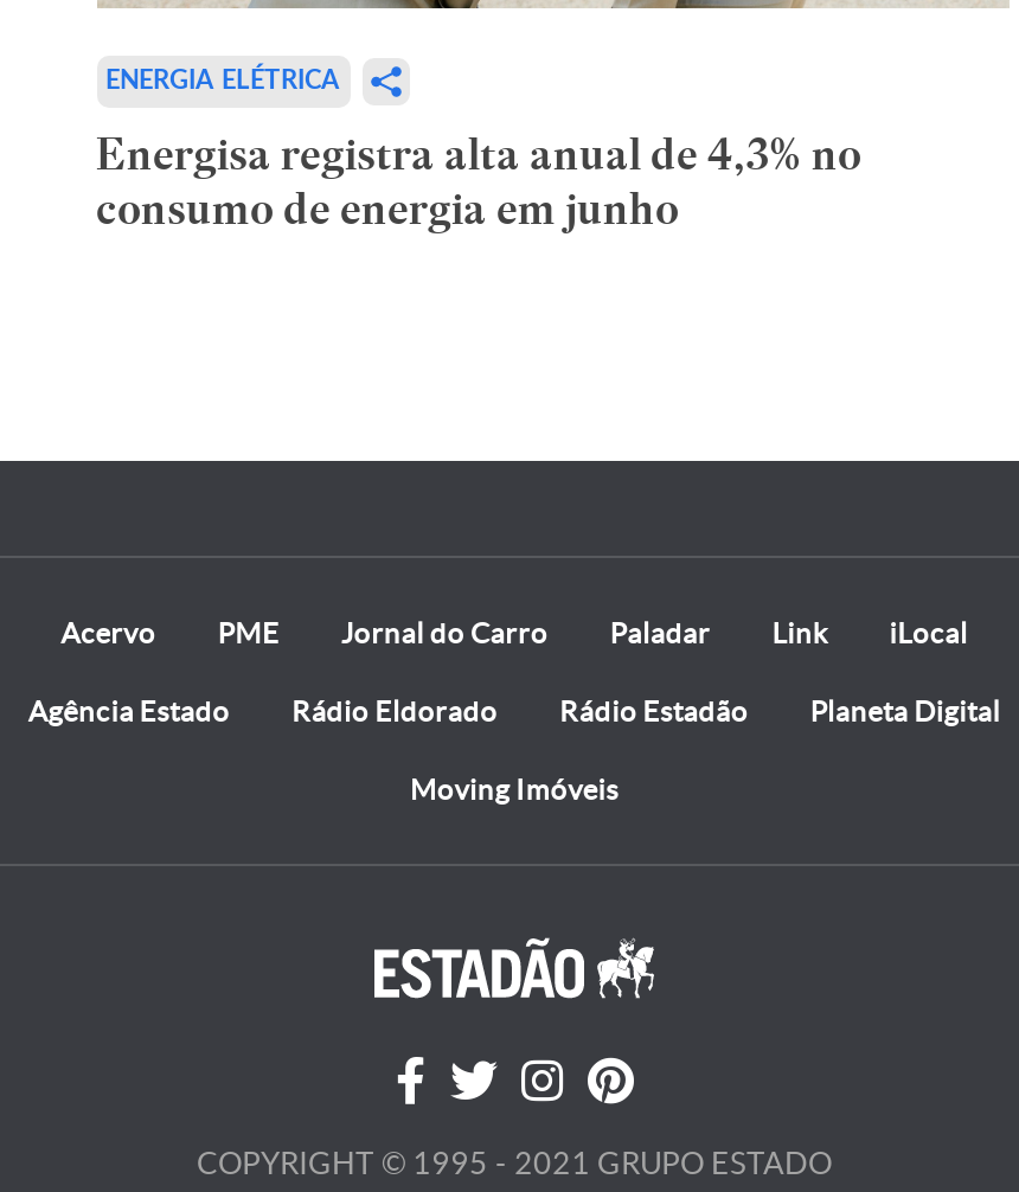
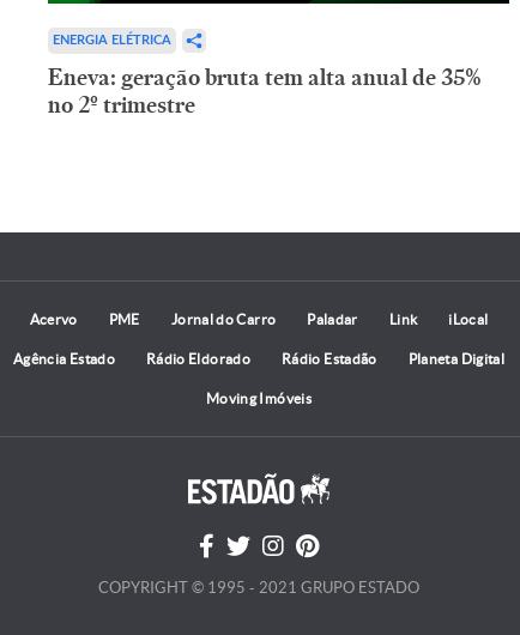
- Energisa registra alta anual de 4,3% no
- consumo de energia em junho
+ Eneva: geração bruta tem alta anual de 35%
+ no 2º trimestre
